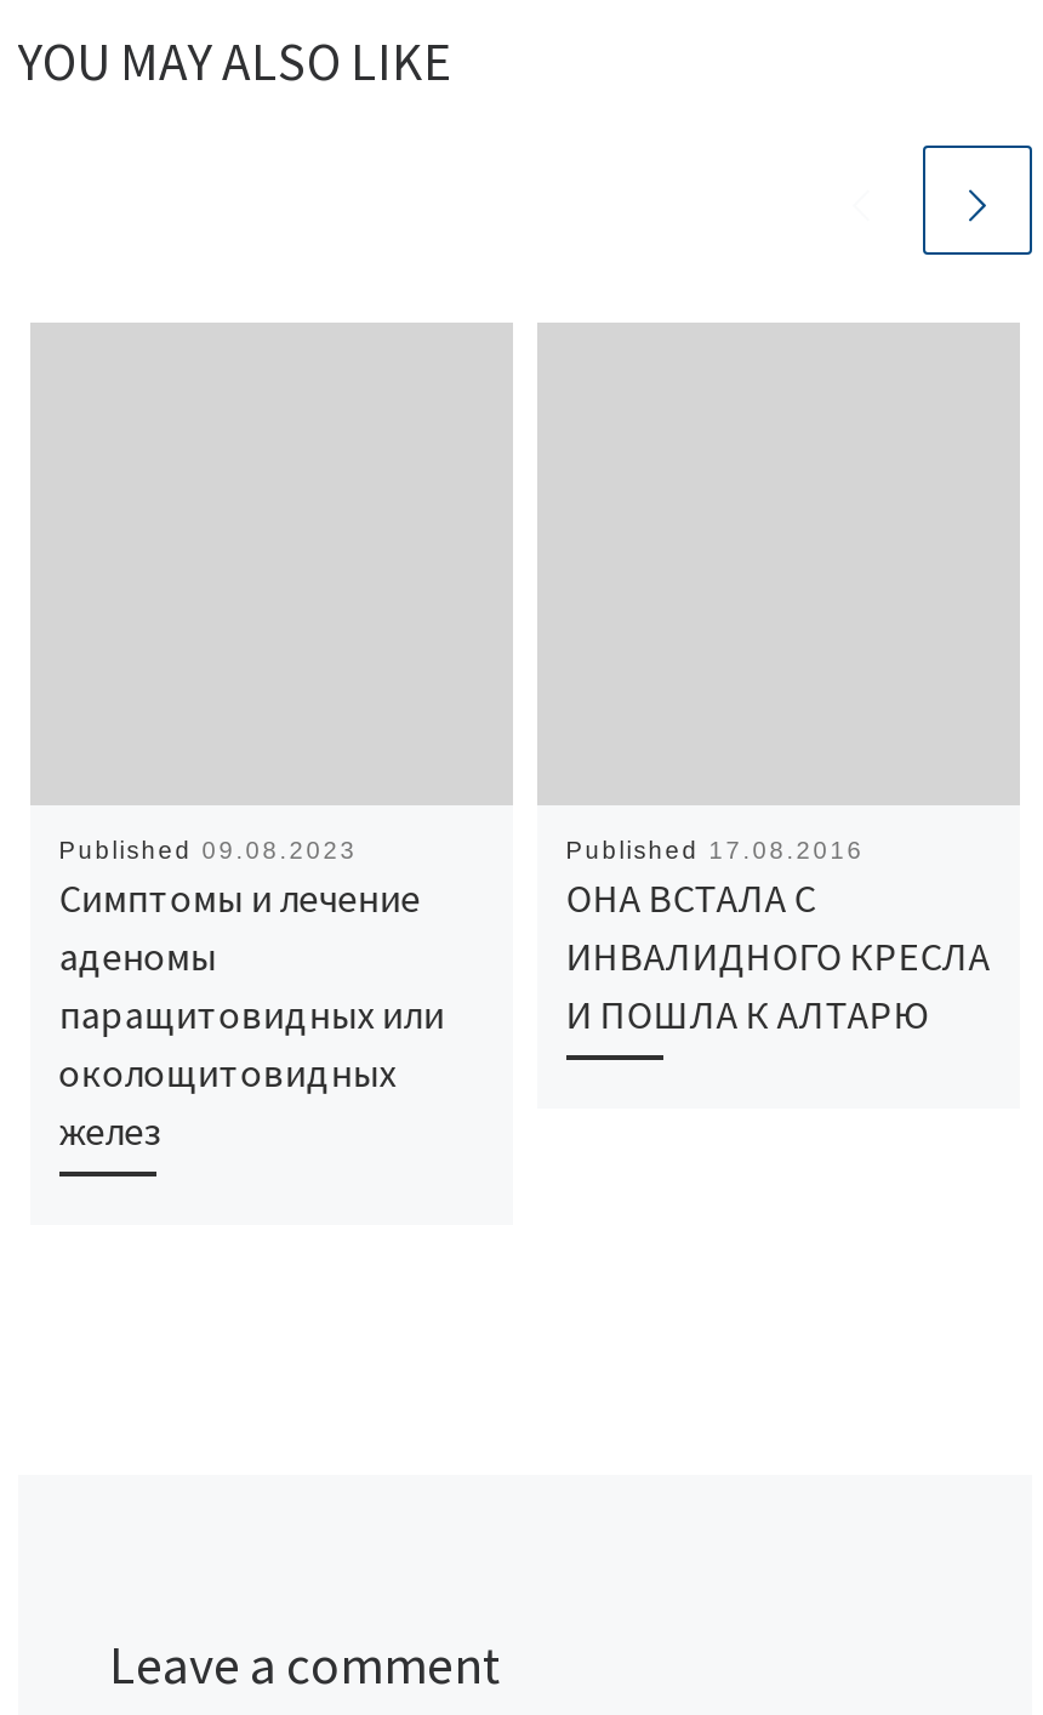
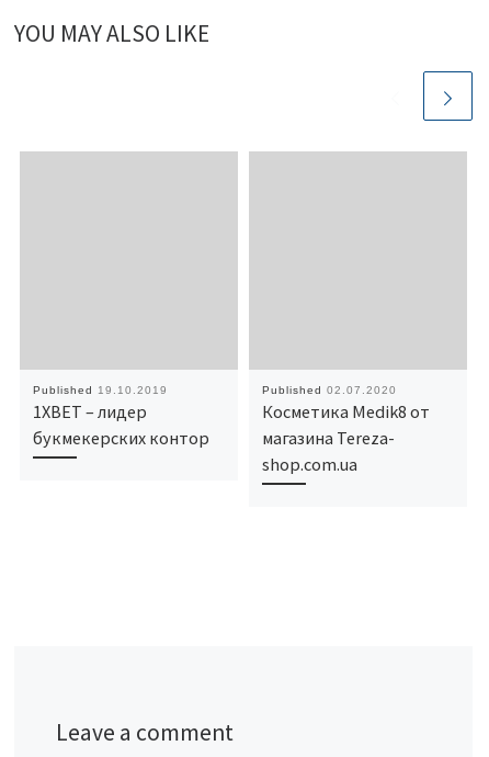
- Published 09.08.2023
- Симптомы и лечение
- аденомы
- паращитовидных или
- околощитовидных
- желез
+ Published 19.10.2019
+ 1XBET – лидер
+ букмекерских контор

- Published 17.08.2016
- ОНА ВСТАЛА С
- ИНВАЛИДНОГО КРЕСЛА
- И ПОШЛА К АЛТАРЮ
+ Published 02.07.2020
+ Косметика Medik8 от
+ магазина Tereza-
+ shop.com.ua
